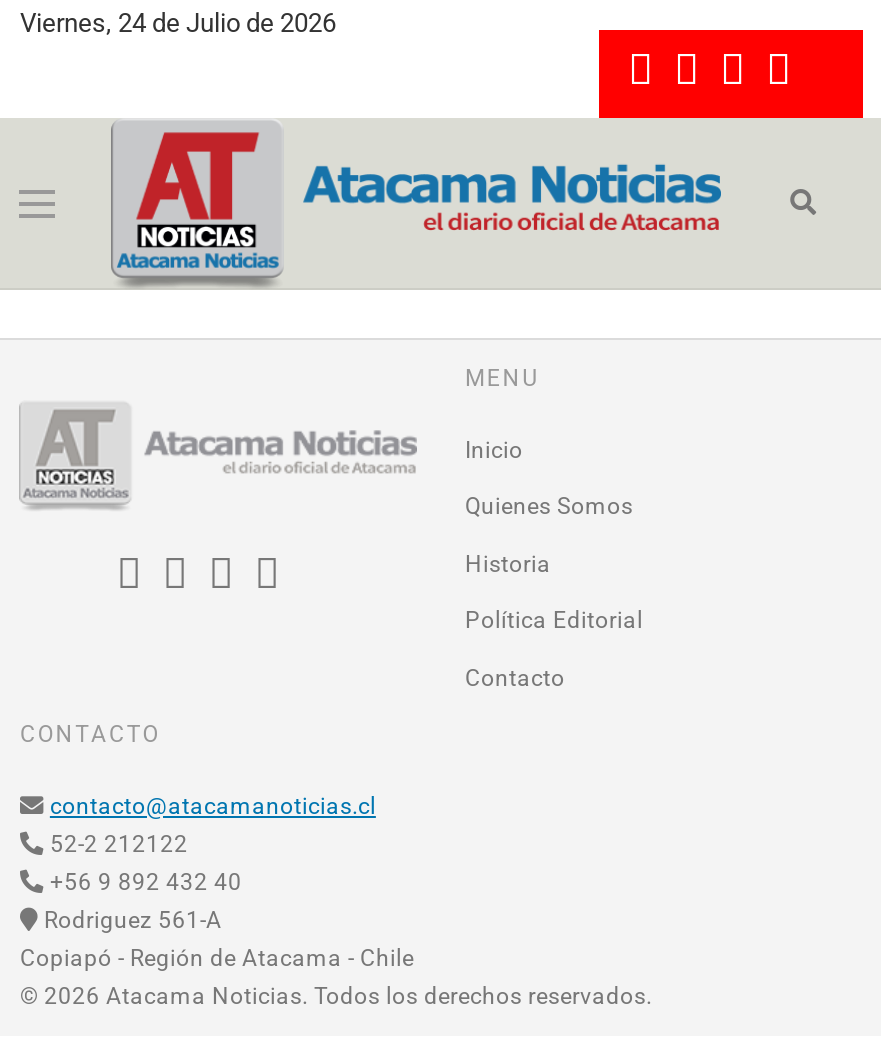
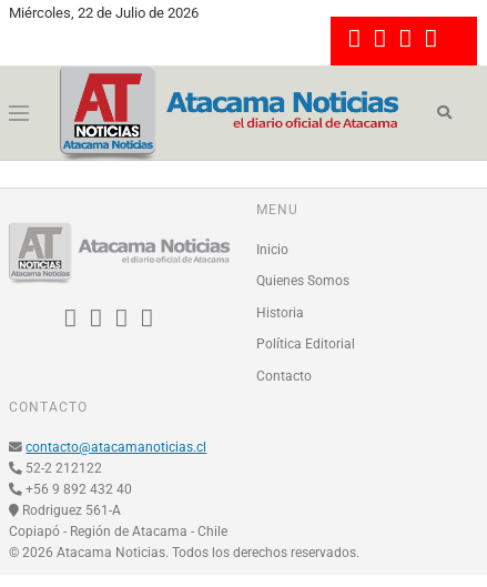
- Viernes, 24 de Julio de 2026
+ Miércoles, 22 de Julio de 2026
